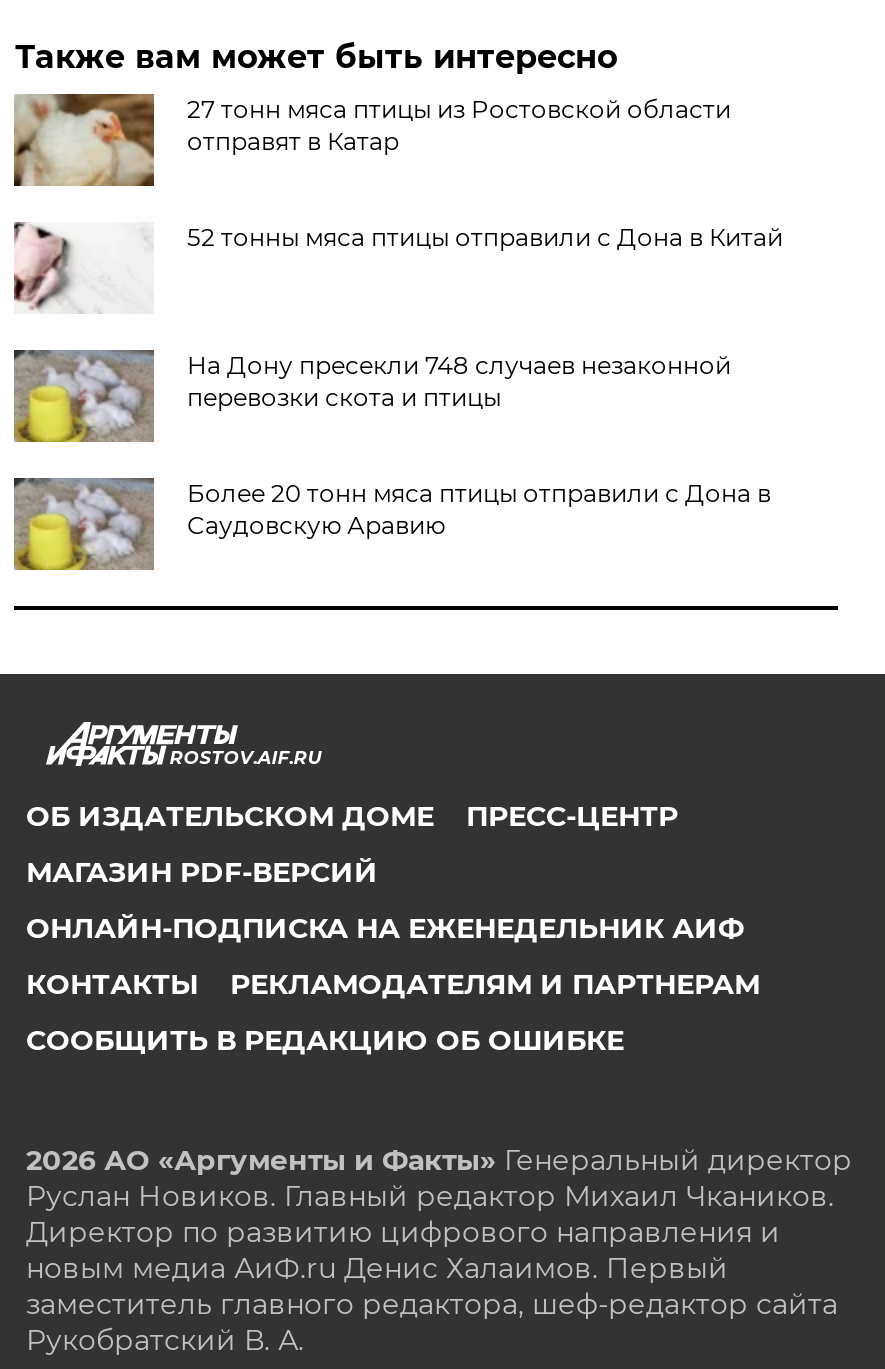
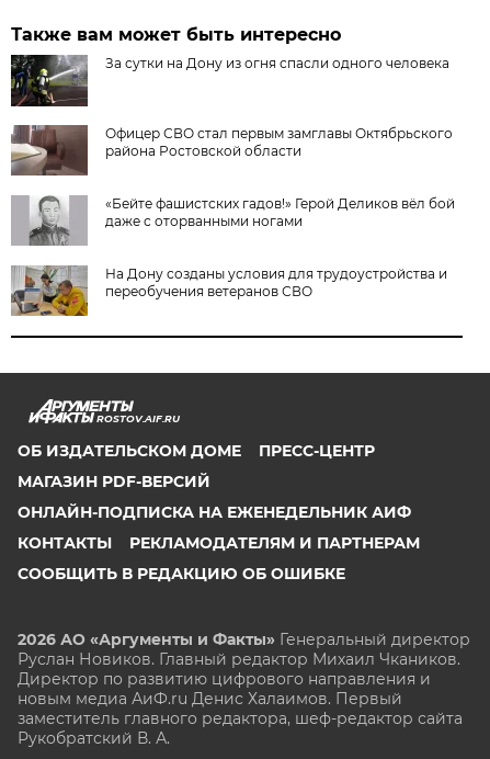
- [image]
- 27 тонн мяса птицы из Ростовской области
- отправят в Катар
+ [image]
+ За сутки на Дону из огня спасли одного человека

- [image]
- 52 тонны мяса птицы отправили с Дона в Китай
+ [image]
+ Офицер СВО стал первым замглавы Октябрьского
+ района Ростовской области

- [image]
- На Дону пресекли 748 случаев незаконной
- перевозки скота и птицы
+ [image]
+ «Бейте фашистских гадов!» Герой Деликов вёл бой
+ даже с оторванными ногами

- [image]
- Более 20 тонн мяса птицы отправили с Дона в
- Саудовскую Аравию
+ [image]
+ На Дону созданы условия для трудоустройства и
+ переобучения ветеранов СВО
